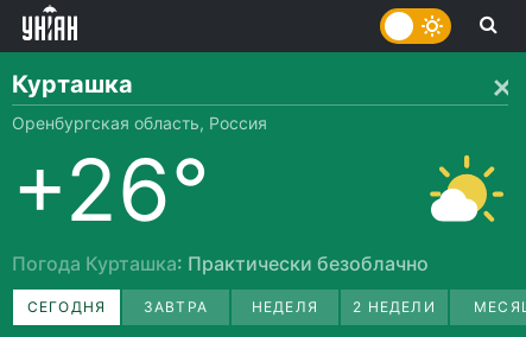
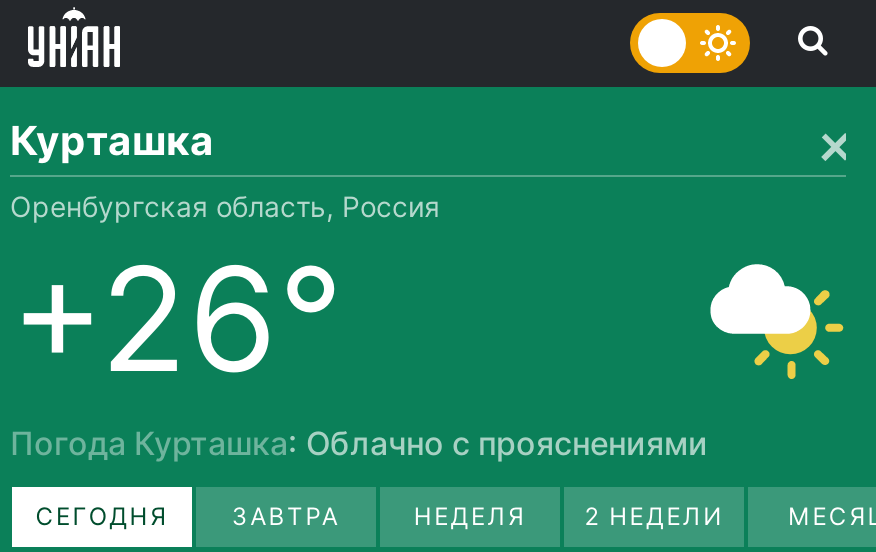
- [image]
- Погода Курташка: Практически безоблачно
+ [image]
+ Погода Курташка: Облачно с прояснениями
